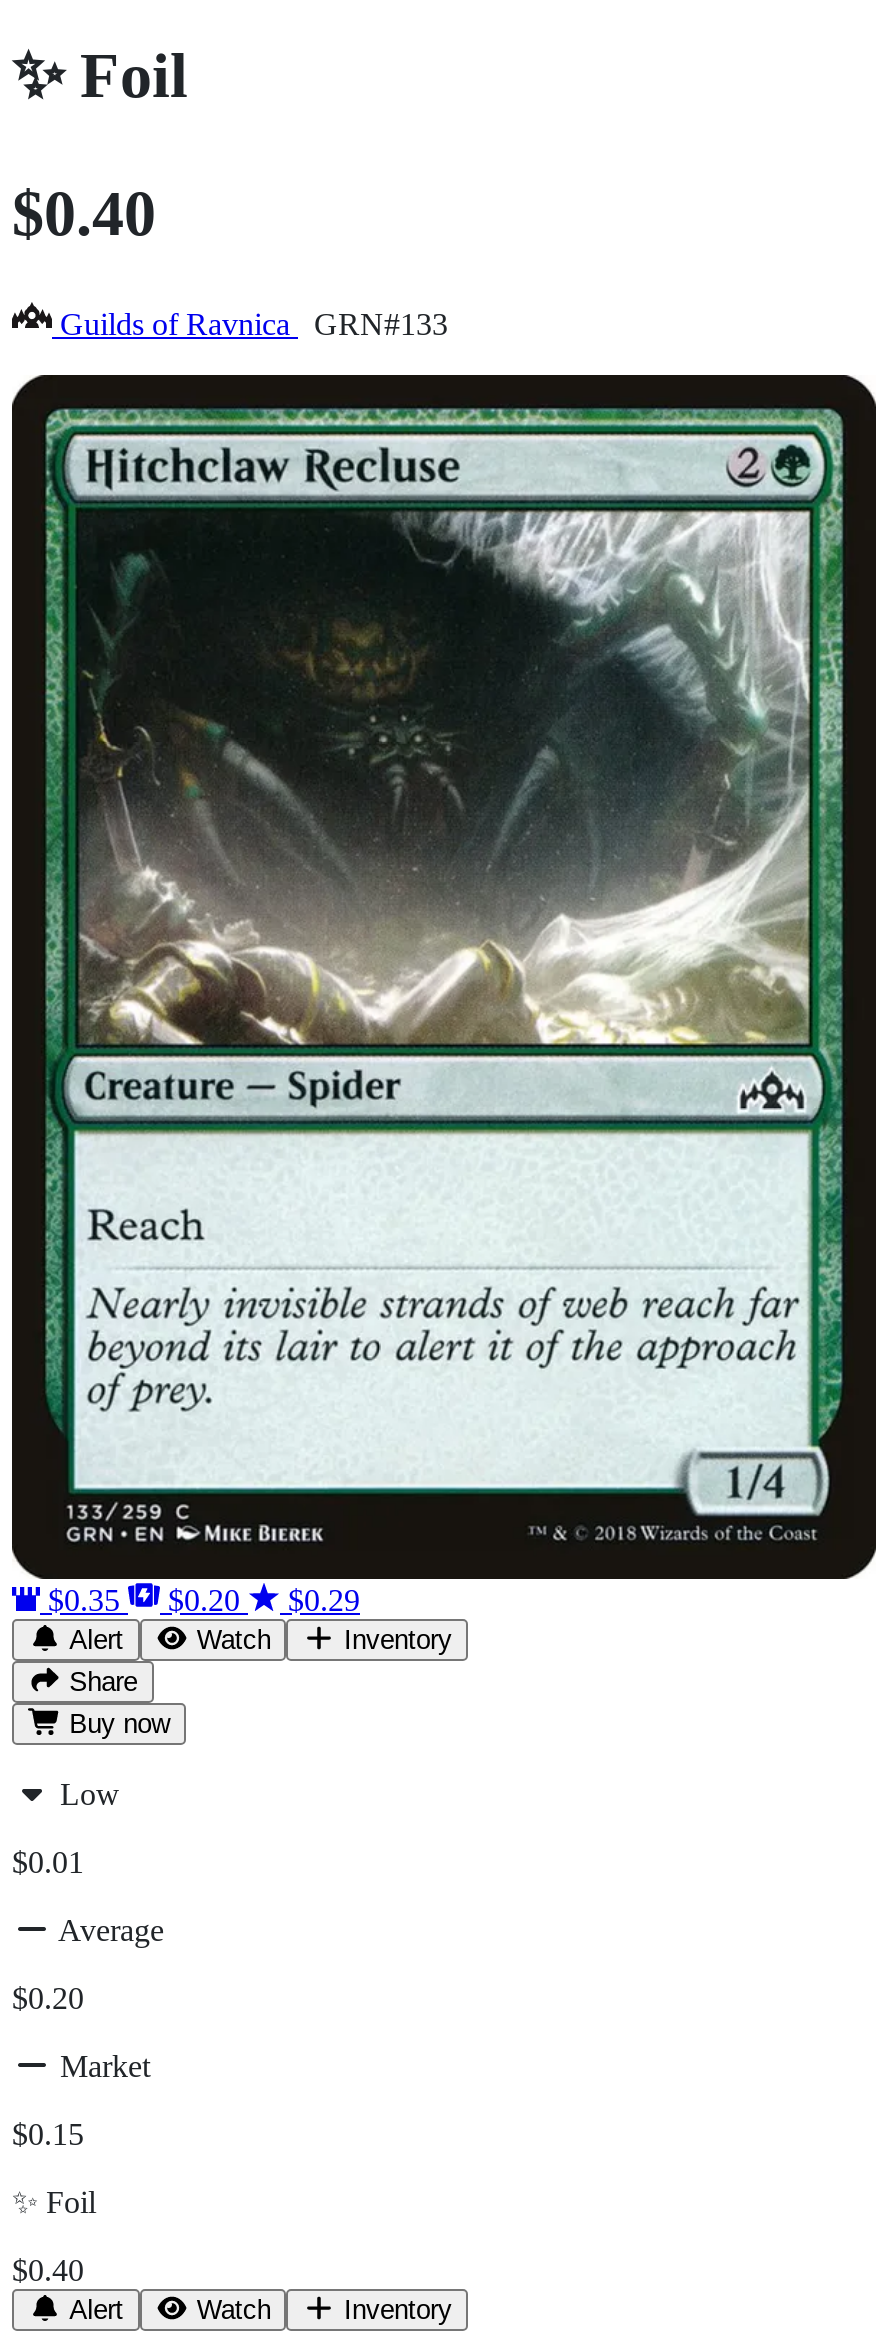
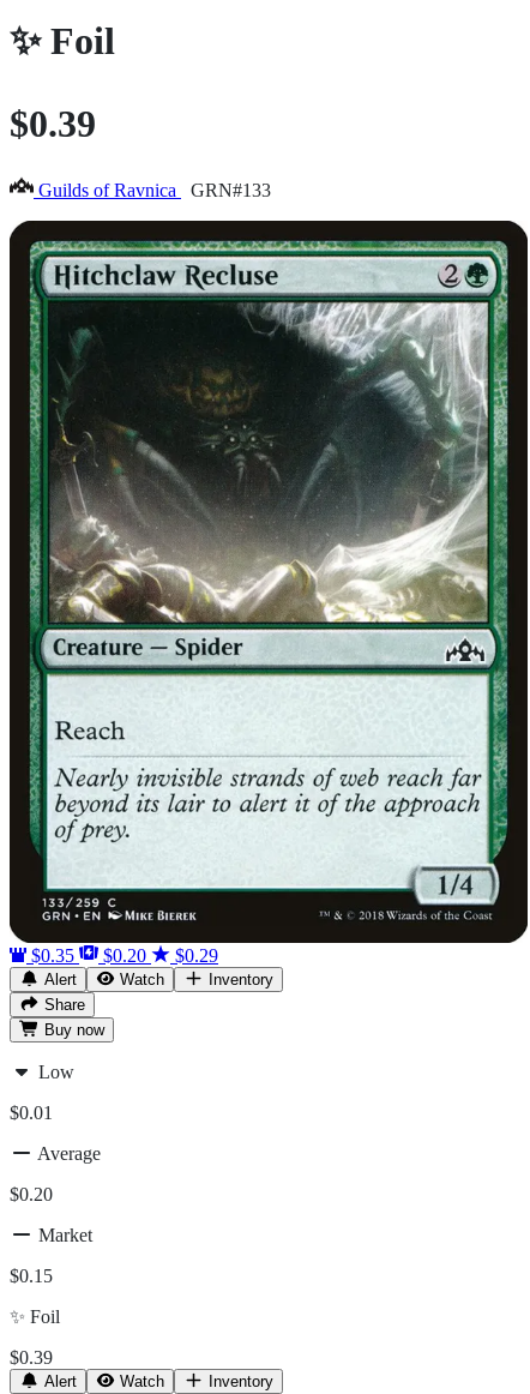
- $0.40
+ $0.39

- $0.40
+ $0.39
